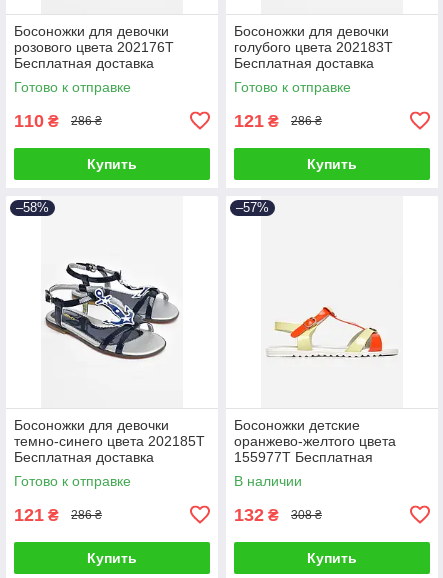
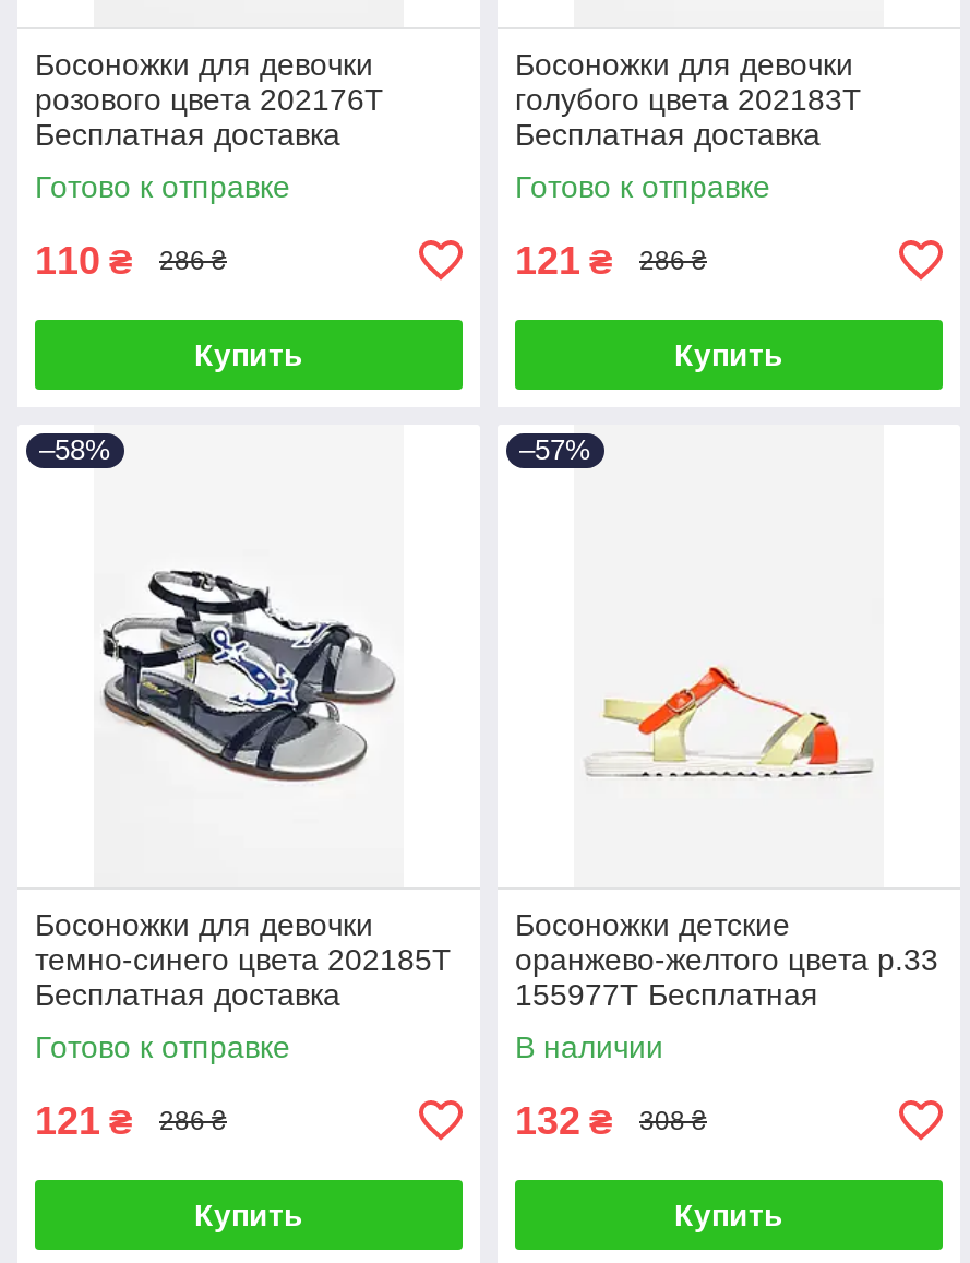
- оранжево-желтого цвета
+ оранжево-желтого цвета р.33
